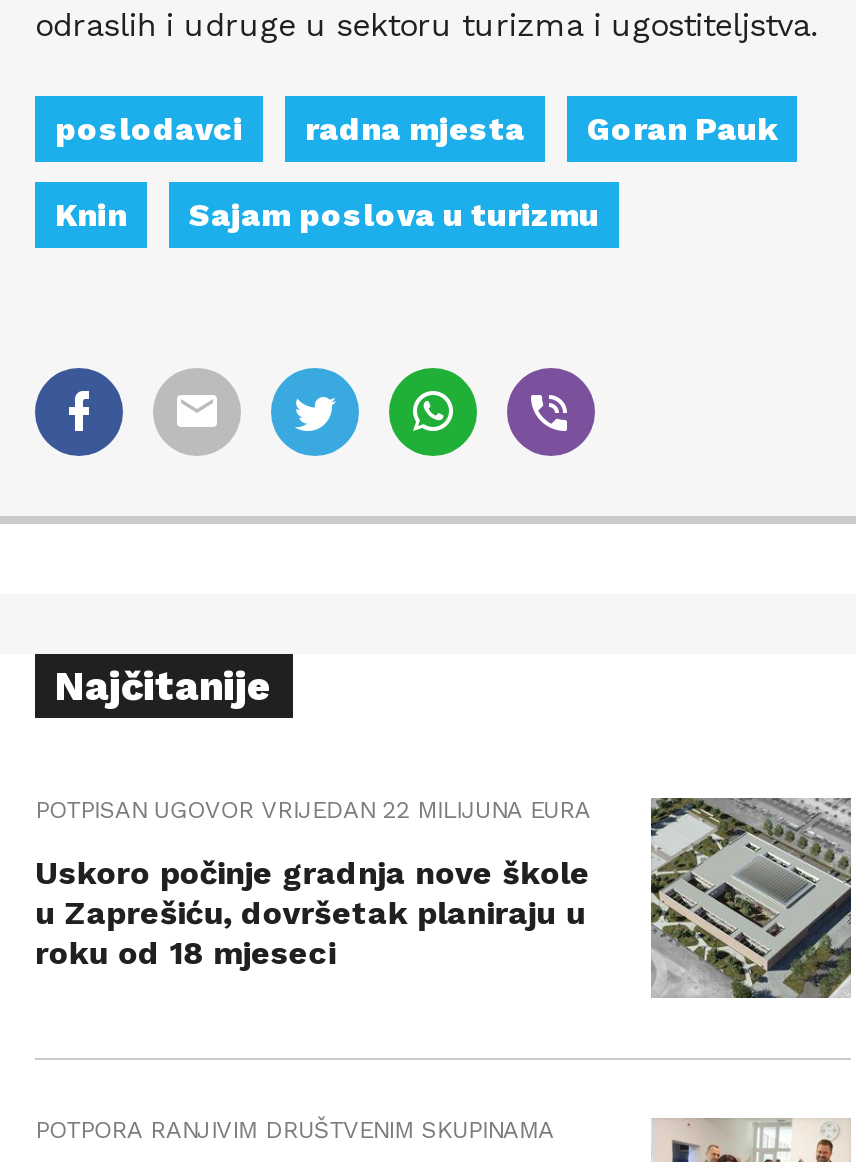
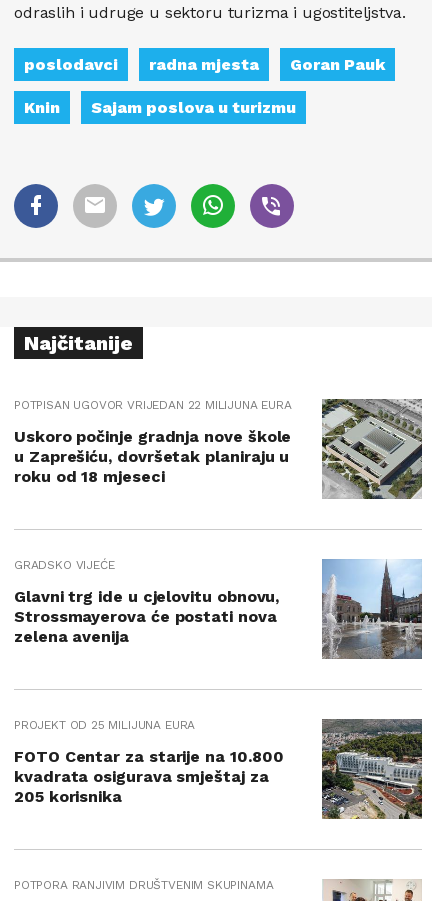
+ GRADSKO VIJEĆE
+ Glavni trg ide u cjelovitu obnovu,
+ Strossmayerova će postati nova
+ zelena avenija

+ [image]
+ PROJEKT OD 25 MILIJUNA EURA
+ FOTO Centar za starije na 10.800
+ kvadrata osigurava smještaj za
+ 205 korisnika

+ [image]
